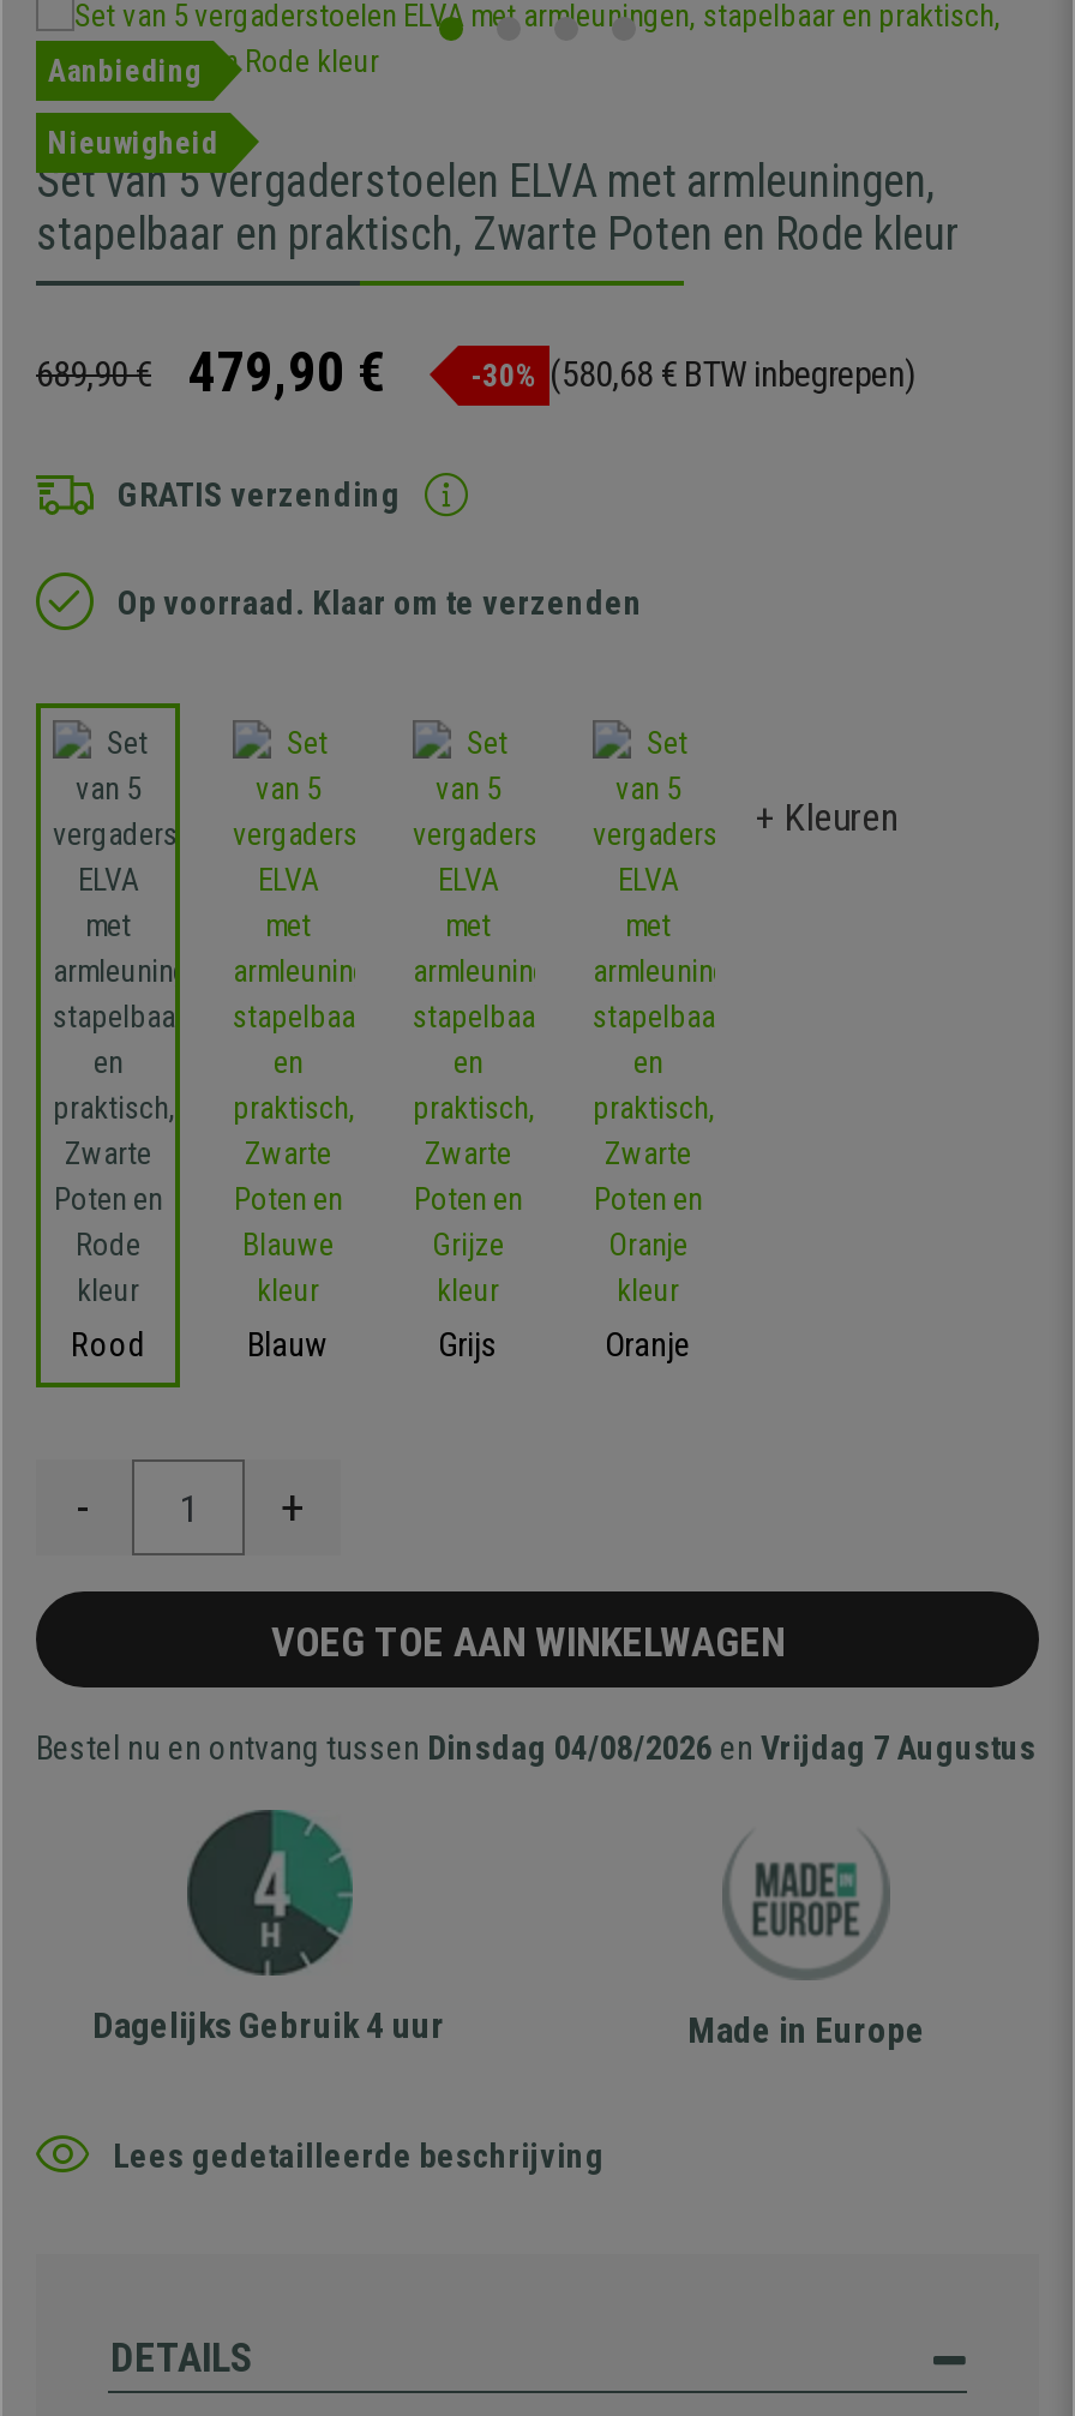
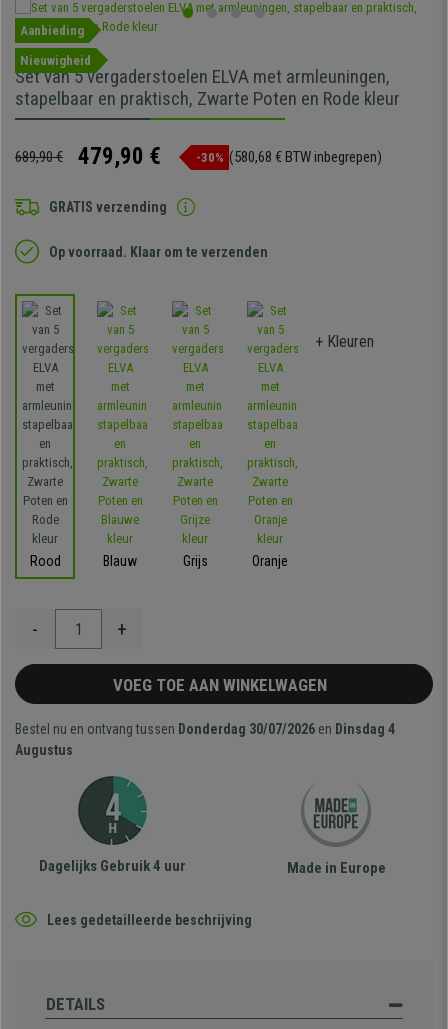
- Bestel nu en ontvang tussen Dinsdag 04/08/2026 en Vrijdag 7 Augustus
+ Bestel nu en ontvang tussen Donderdag 30/07/2026 en Dinsdag 4
+ Augustus
